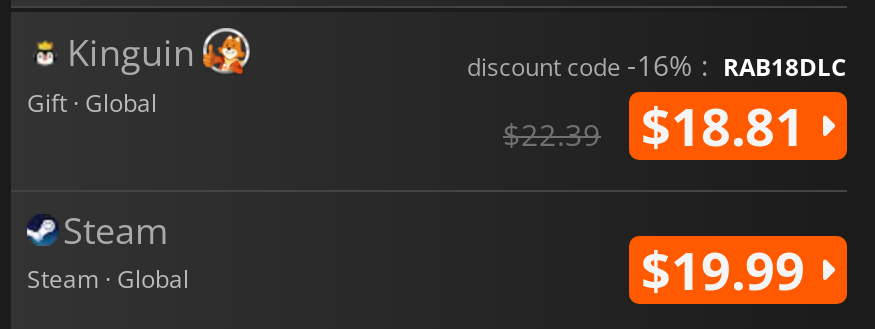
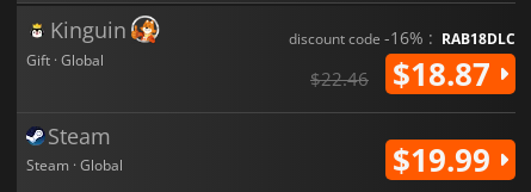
- $18.81
+ $18.87

- $22.39
+ $22.46
